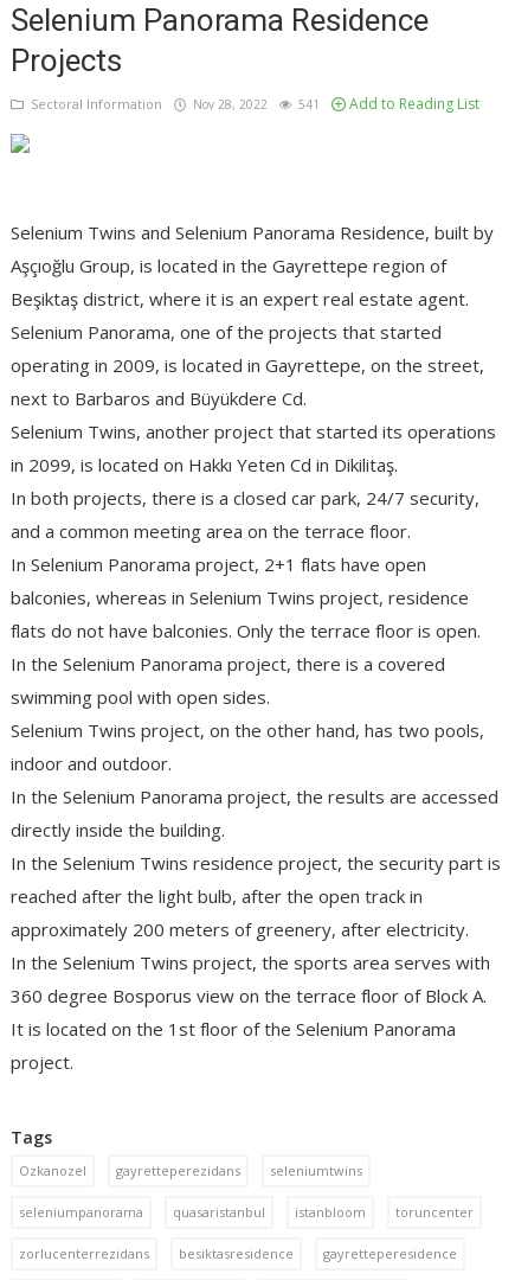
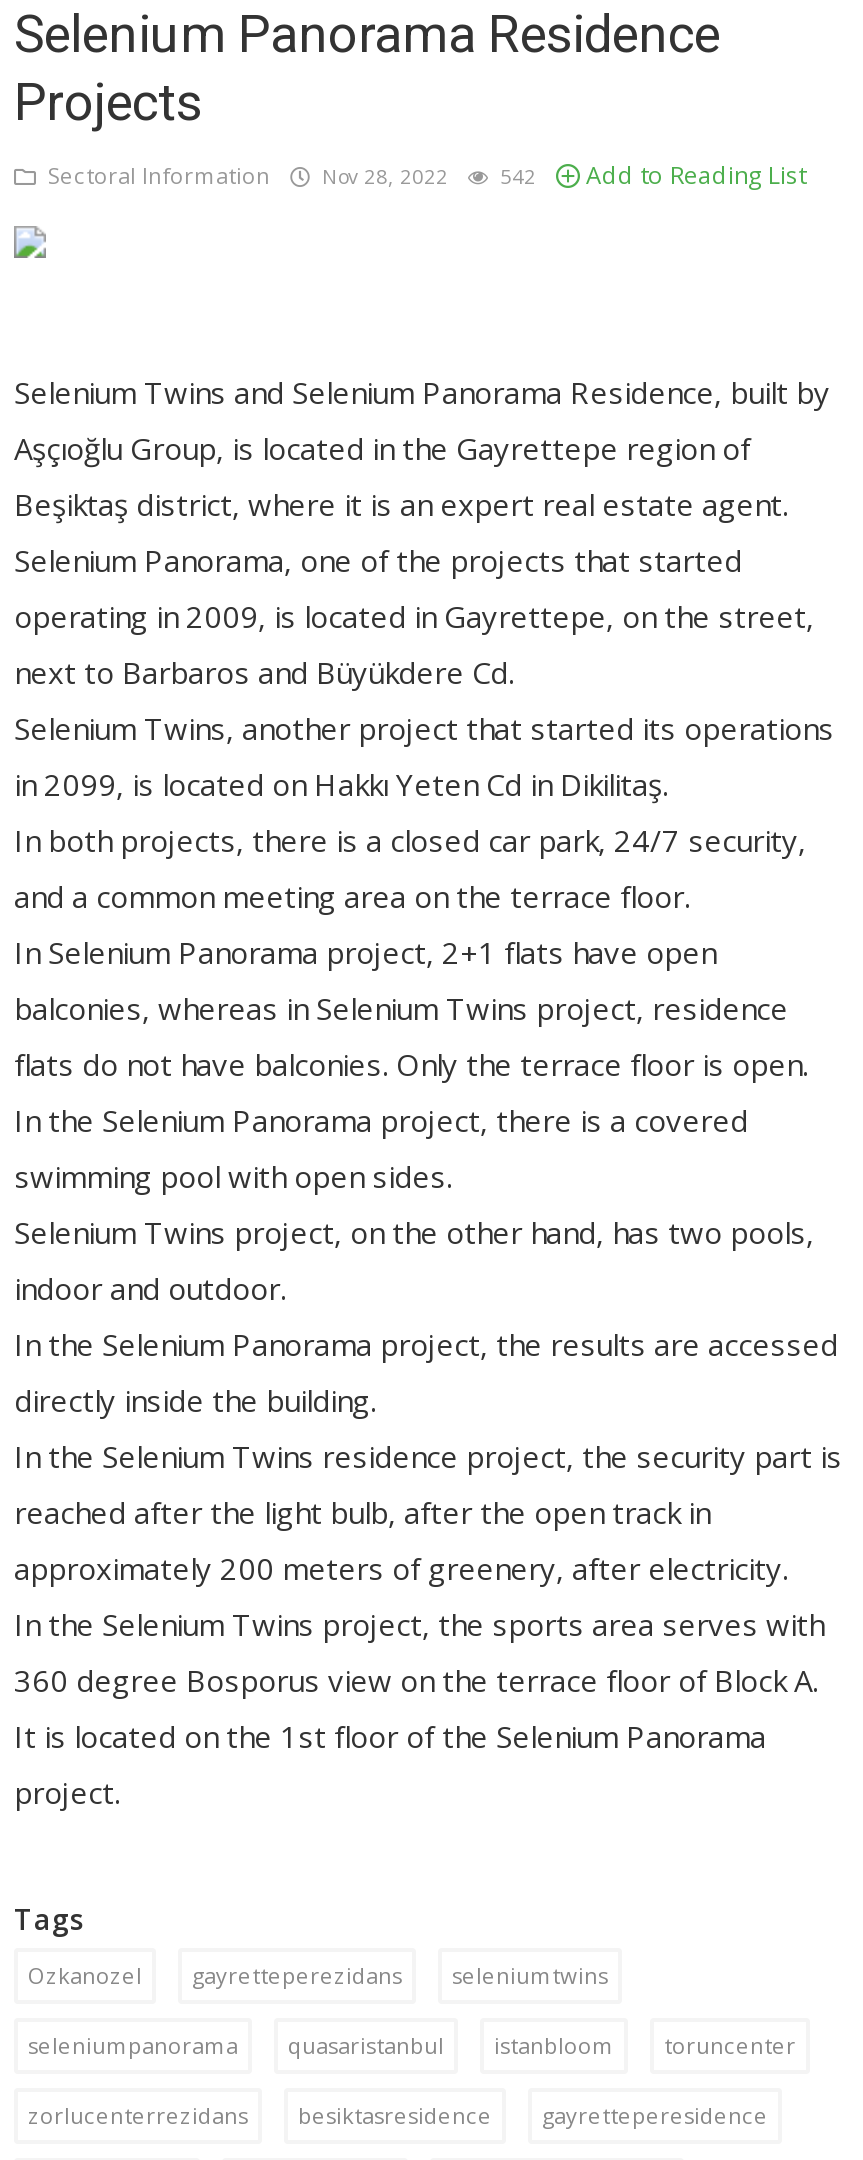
- Sectoral Information Nov 28, 2022 541 Add to Reading List
+ Sectoral Information Nov 28, 2022 542 Add to Reading List
